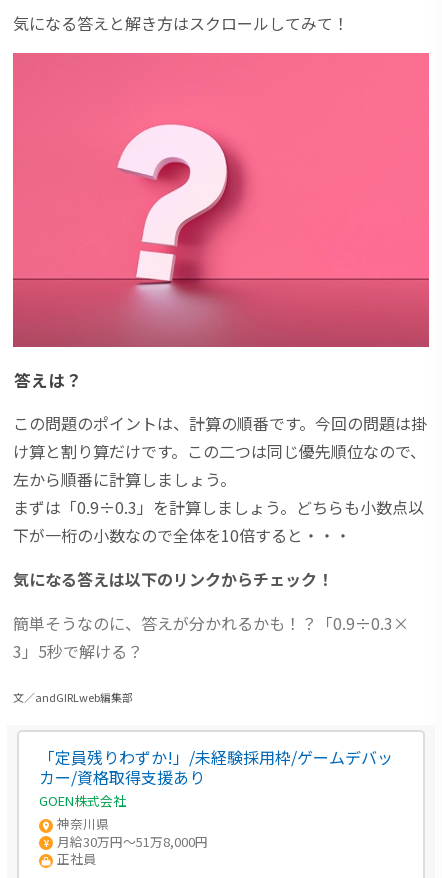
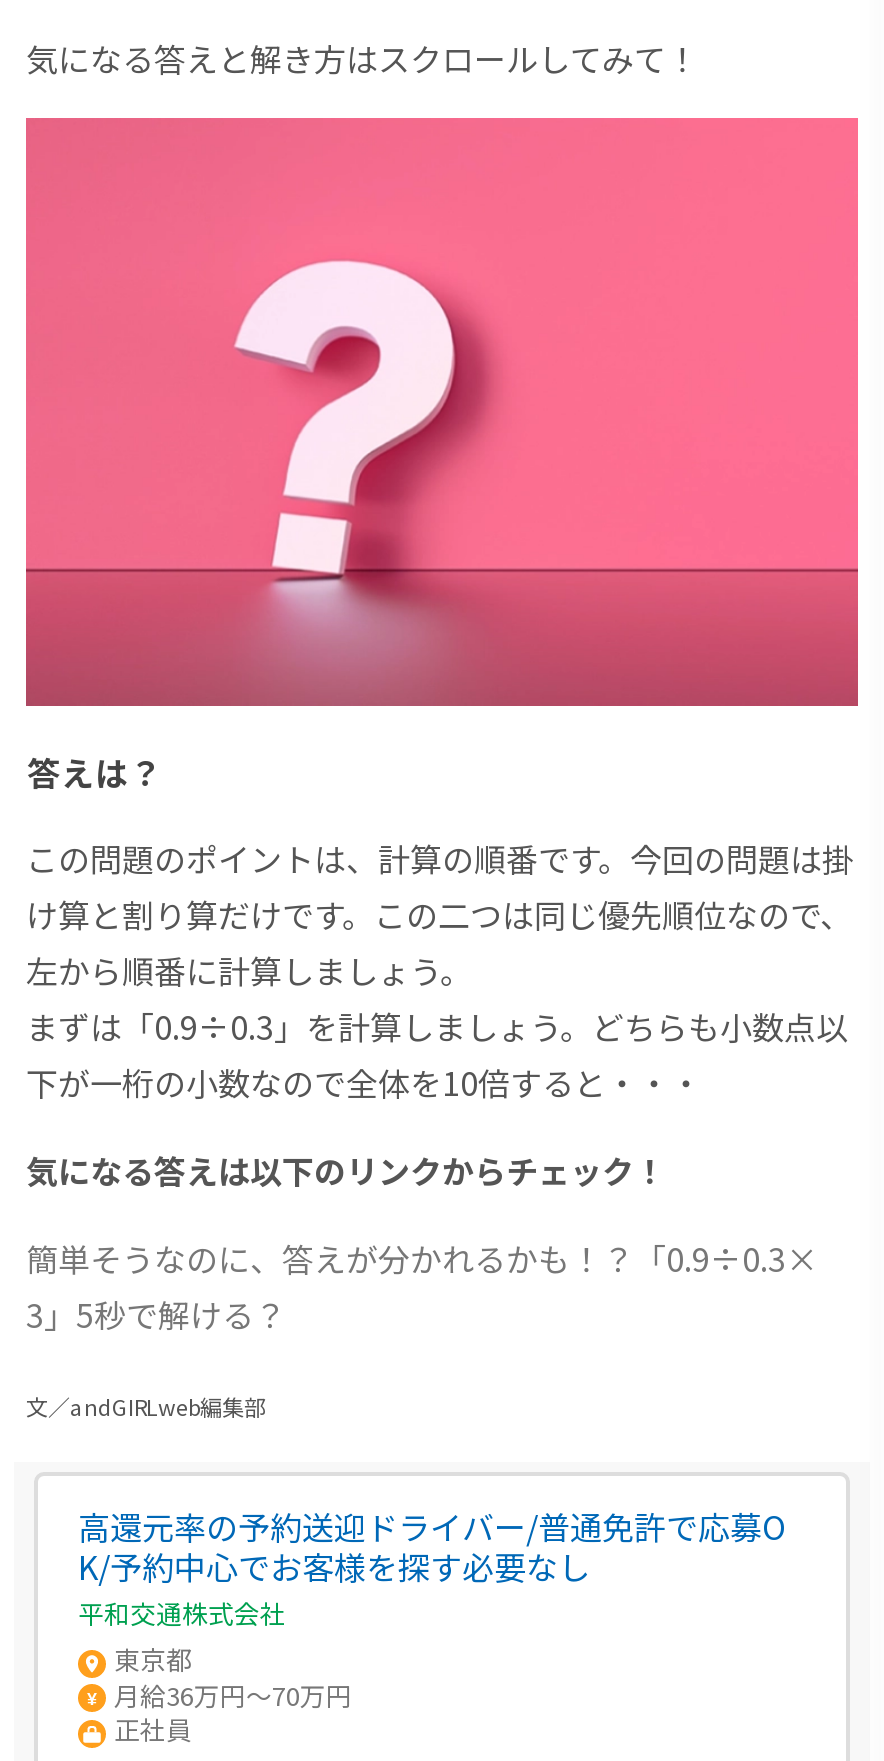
- 「定員残りわずか!」/未経験採用枠/ゲームデバッ
- カー/資格取得支援あり
- GOEN株式会社
- 神奈川県
- 月給30万円～51万8,000円
+ 高還元率の予約送迎ドライバー/普通免許で応募O
+ K/予約中心でお客様を探す必要なし
+ 平和交通株式会社
+ 東京都
+ 月給36万円～70万円
